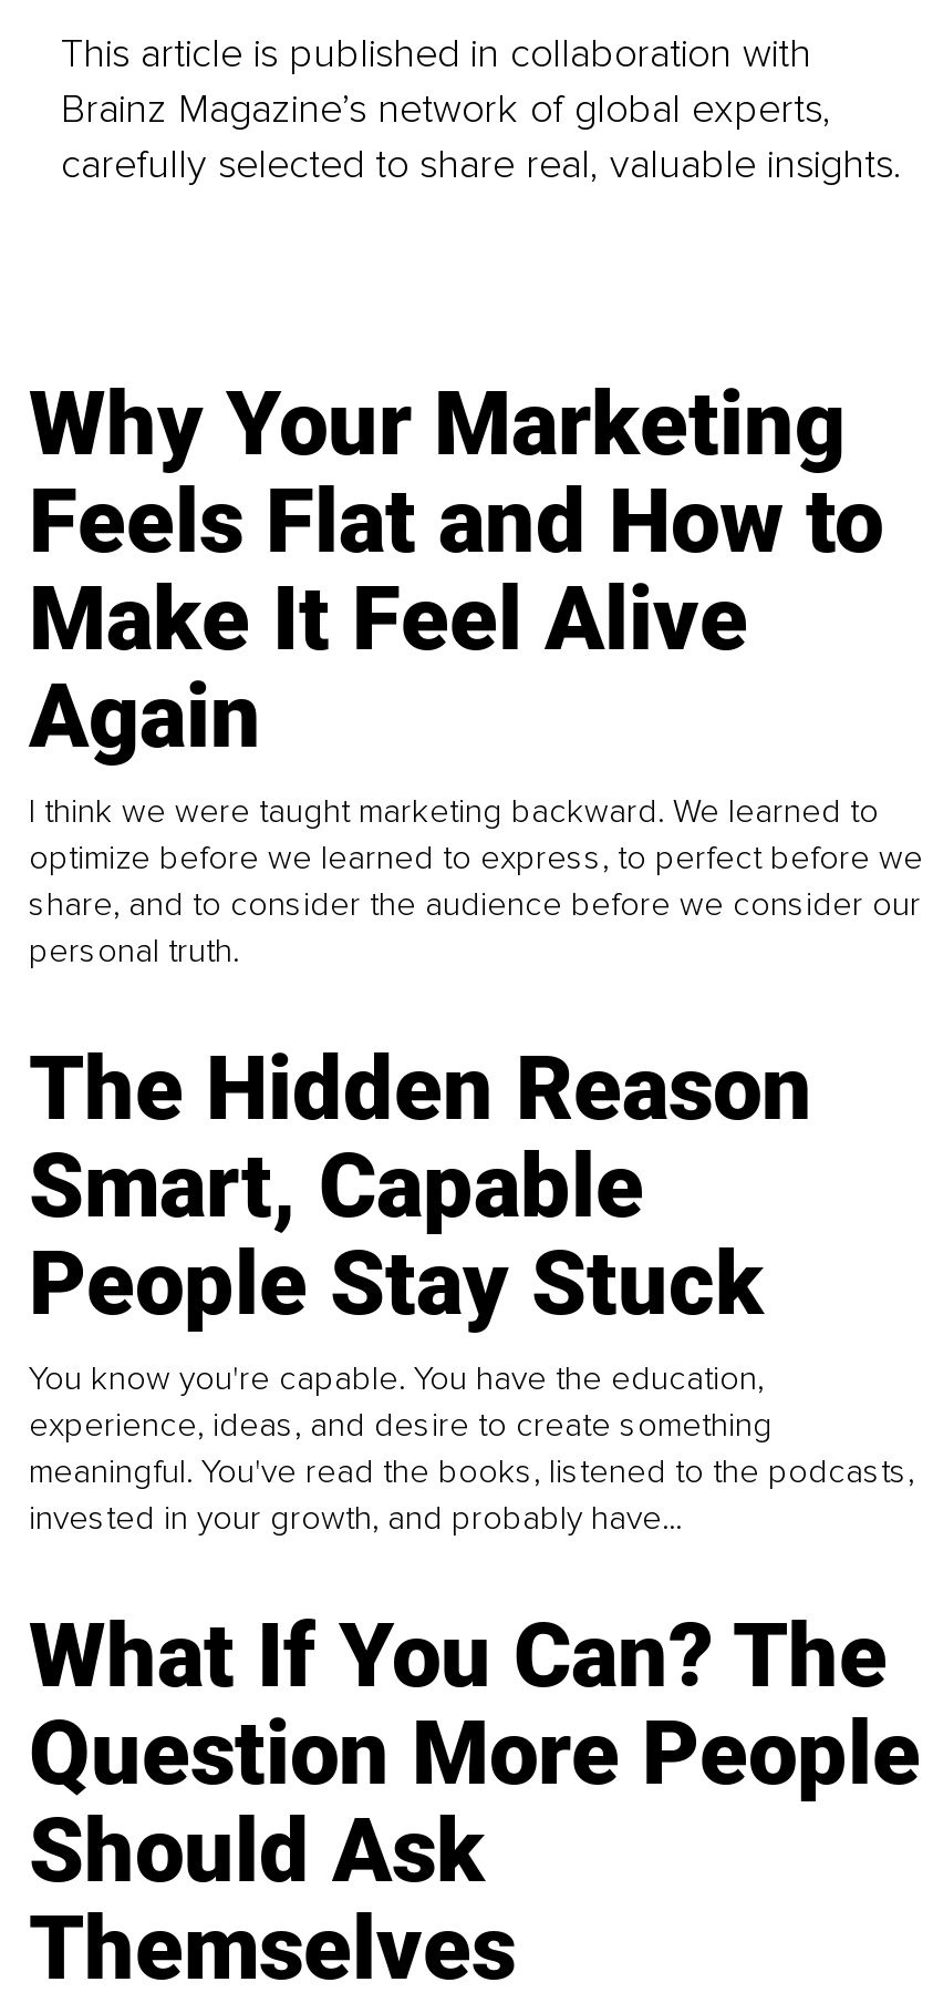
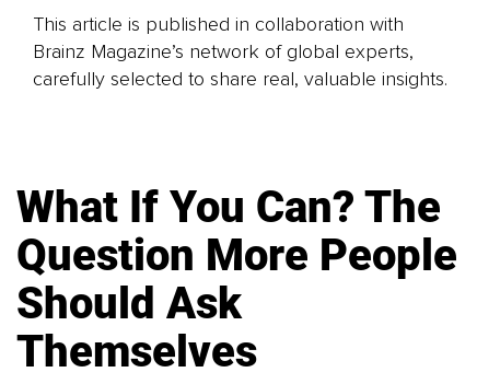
- Why Your Marketing
- Feels Flat and How to
- Make It Feel Alive
- Again
- I think we were taught marketing backward. We learned to
- optimize before we learned to express, to perfect before we
- share, and to consider the audience before we consider our
- personal truth.
- The Hidden Reason
- Smart, Capable
- People Stay Stuck
- You know you're capable. You have the education,
- experience, ideas, and desire to create something
- meaningful. You've read the books, listened to the podcasts,
- invested in your growth, and probably have...
